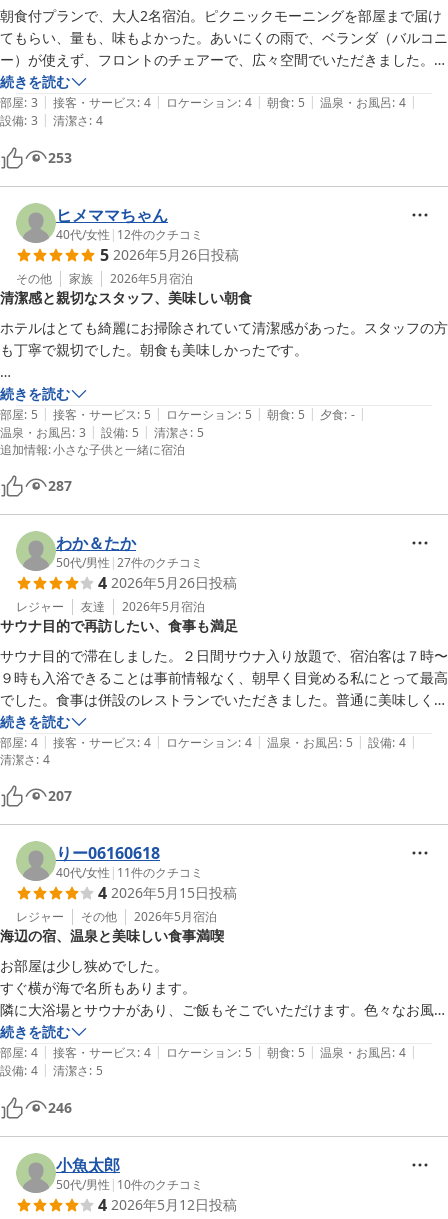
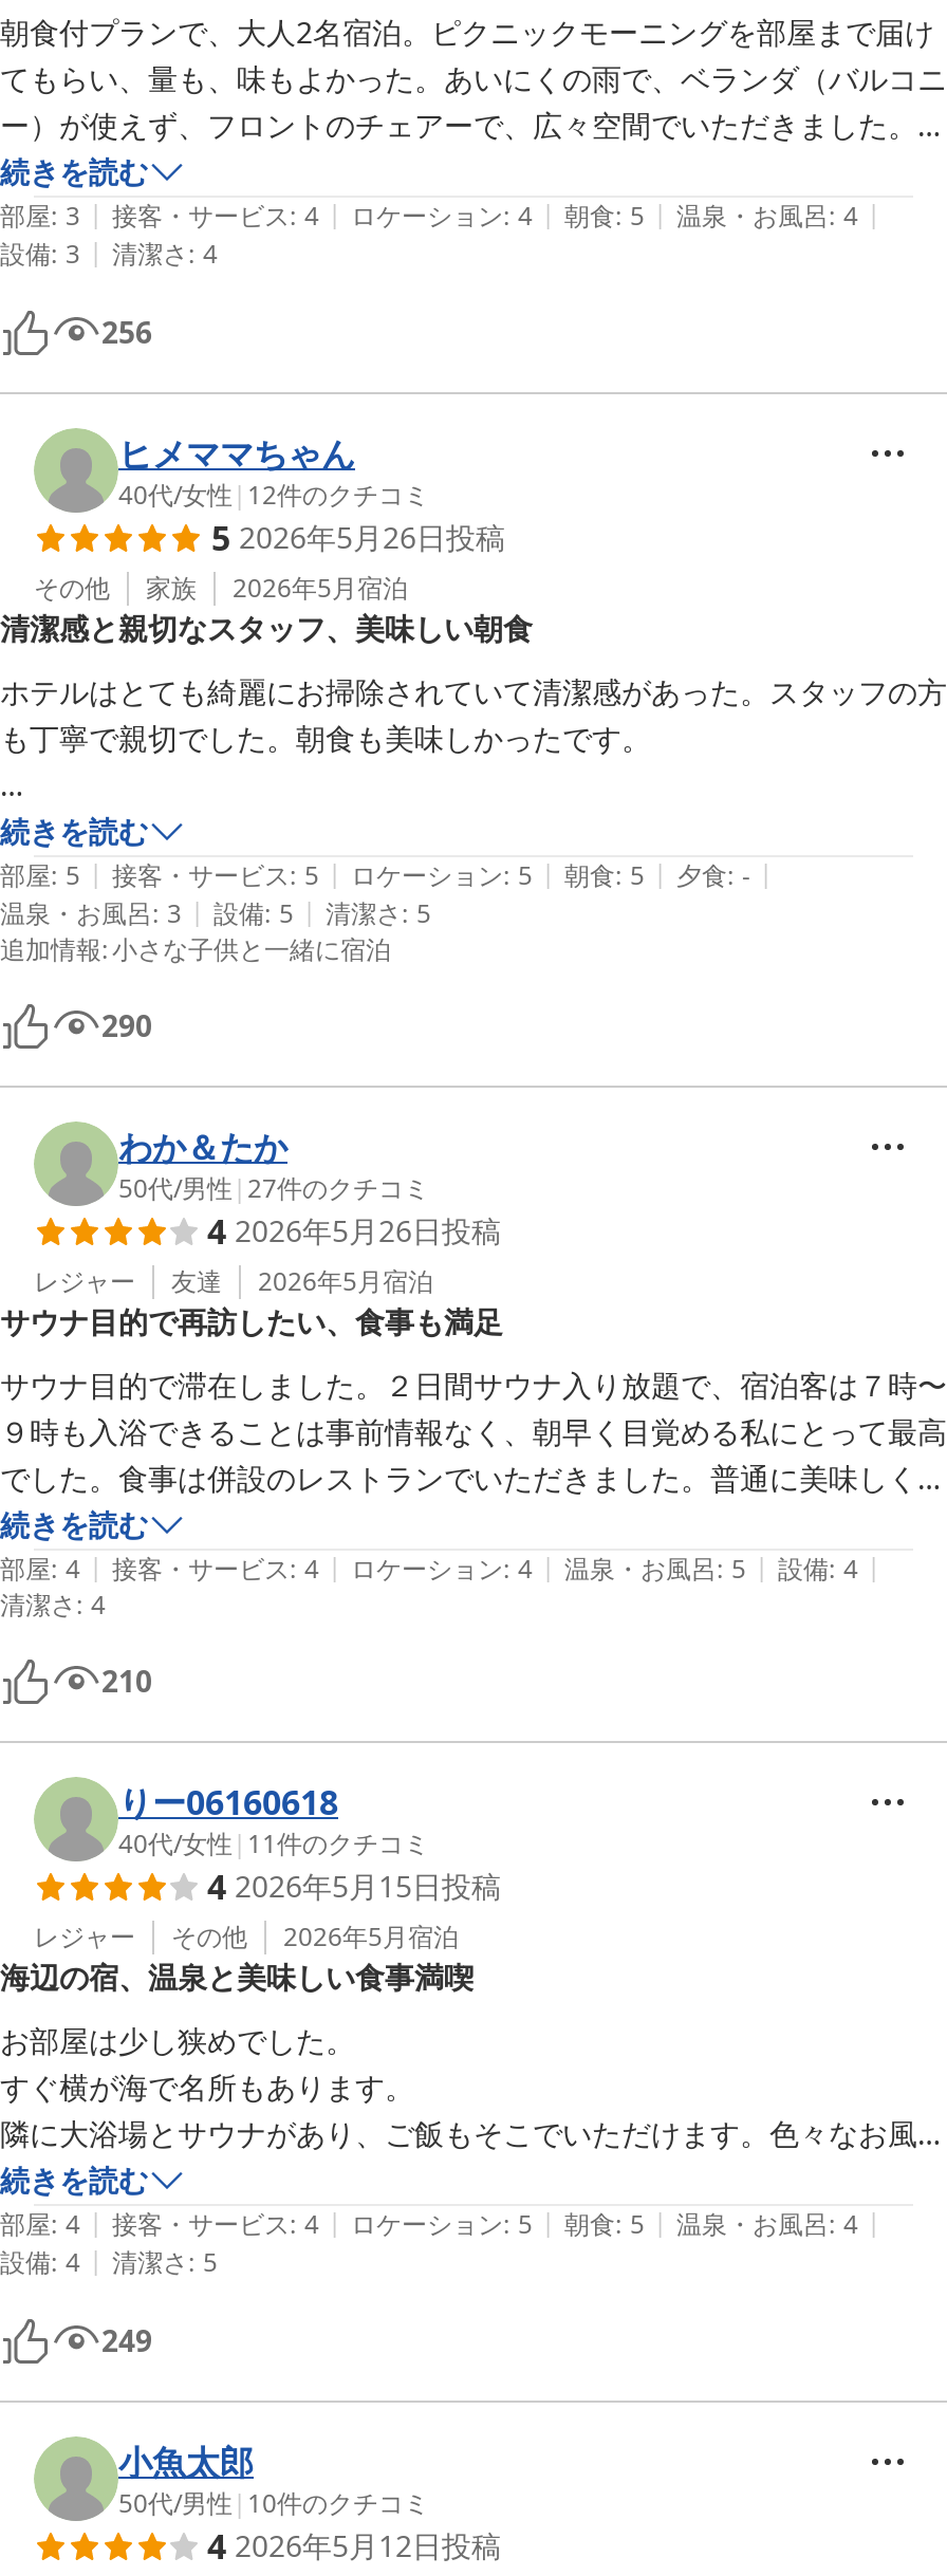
- 253
+ 256

- 287
+ 290

- 207
+ 210

- 246
+ 249
